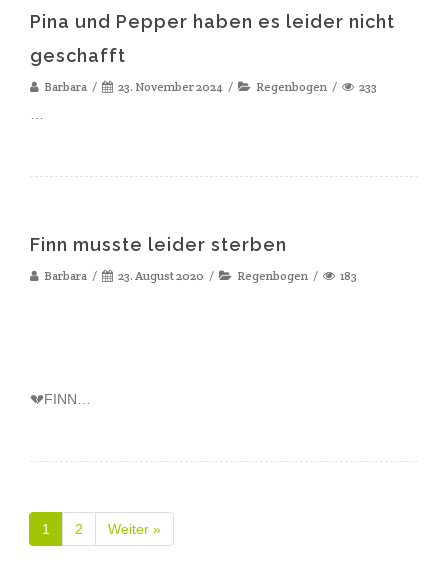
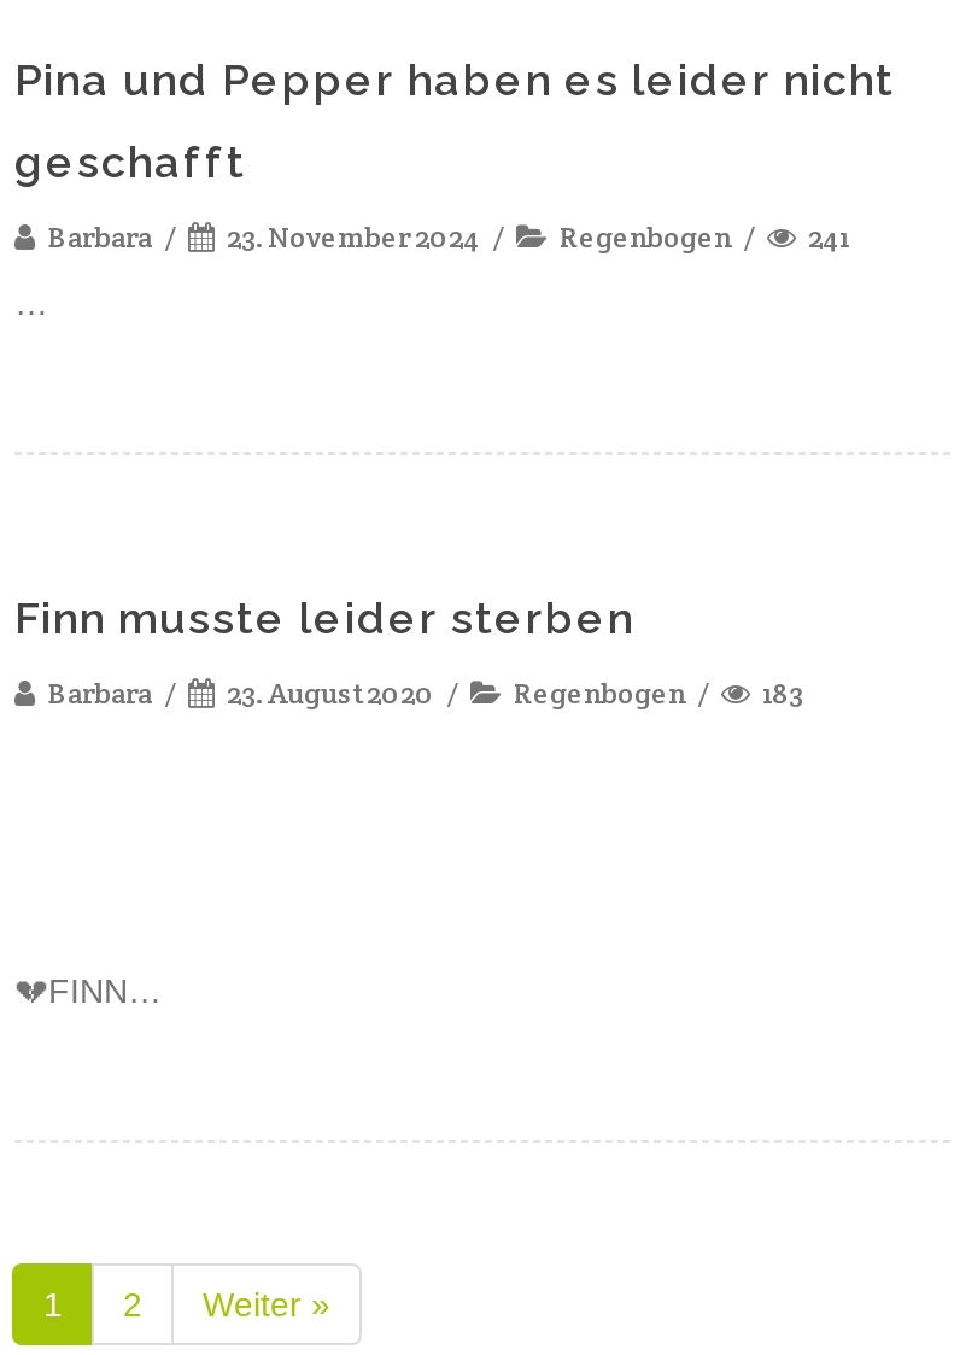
- Regenbogen 233
+ Regenbogen 241
